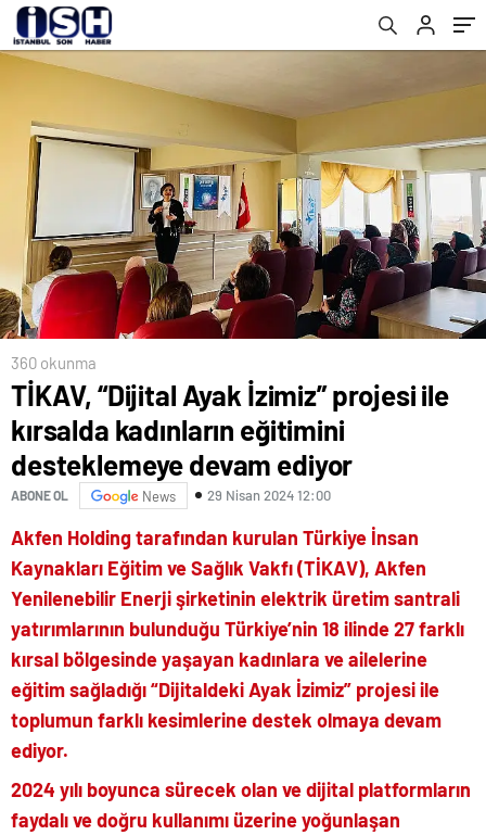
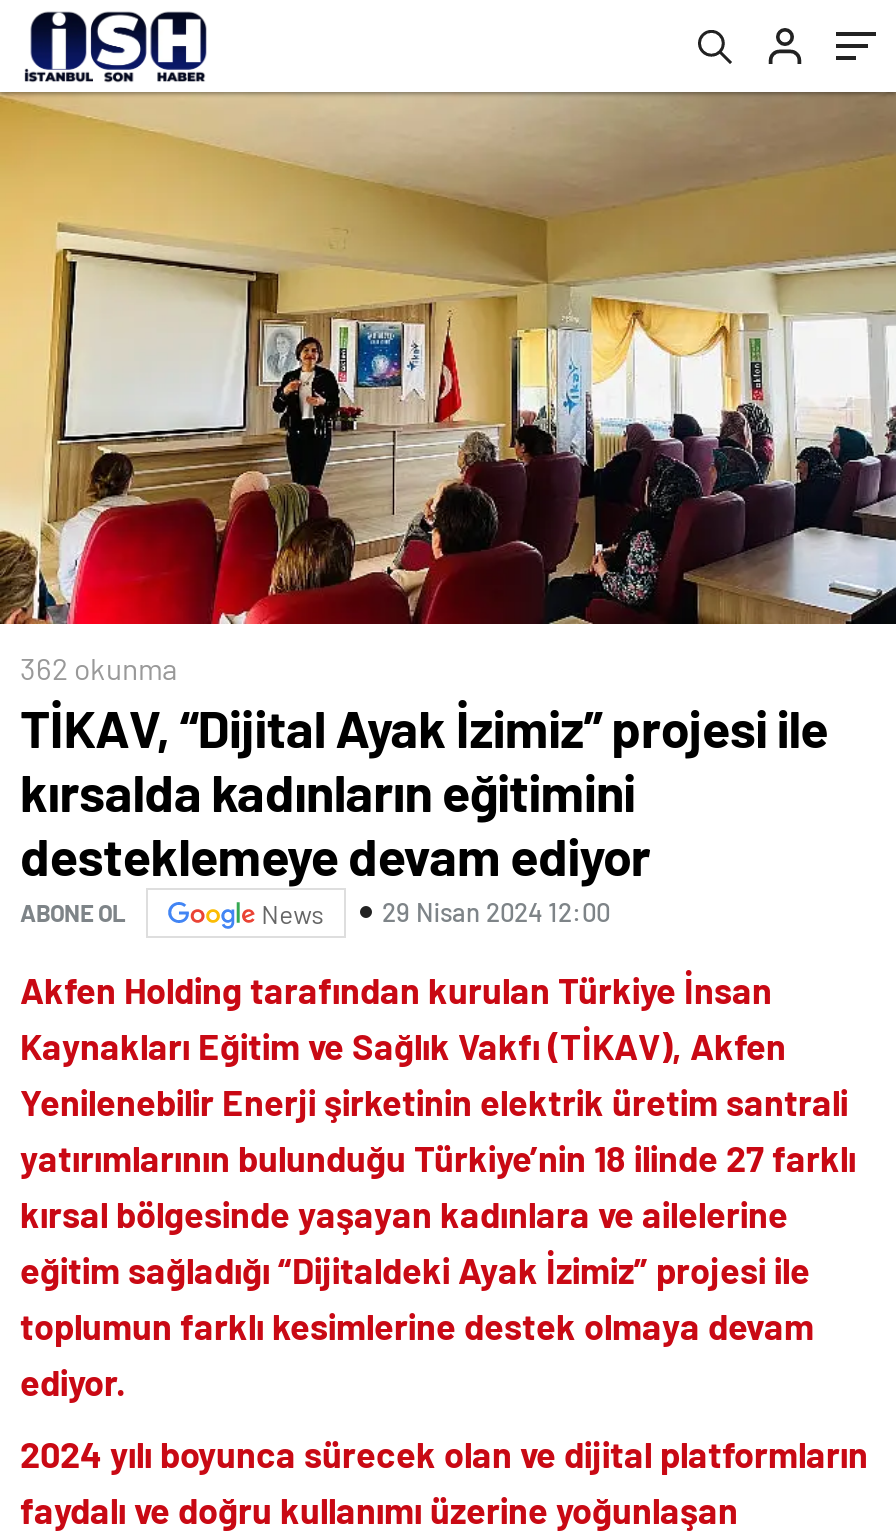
- 360 okunma
+ 362 okunma
